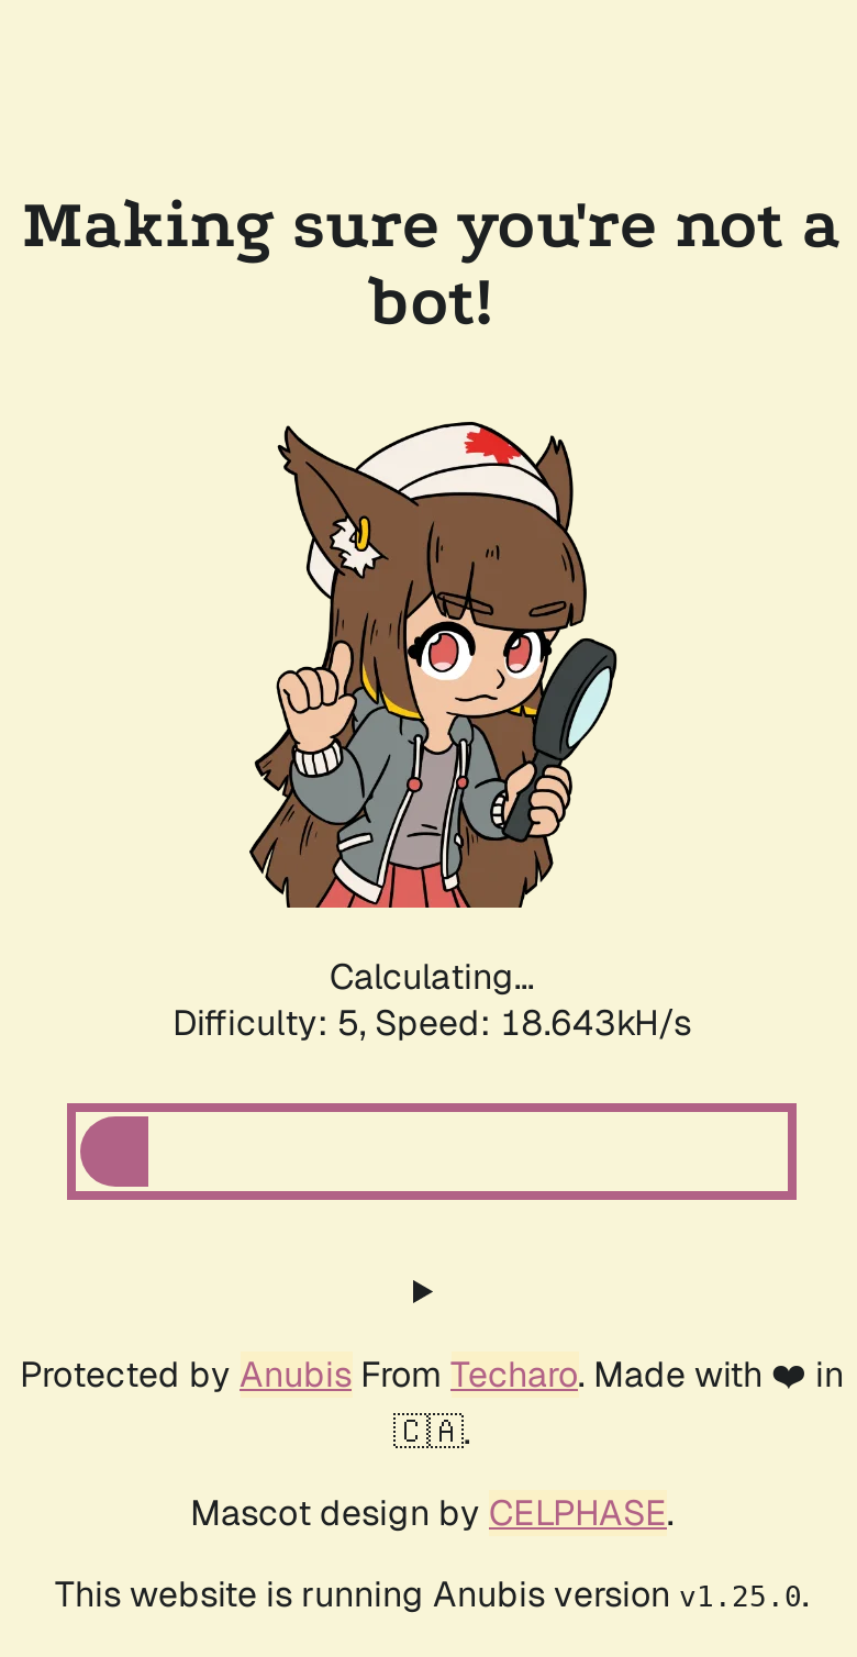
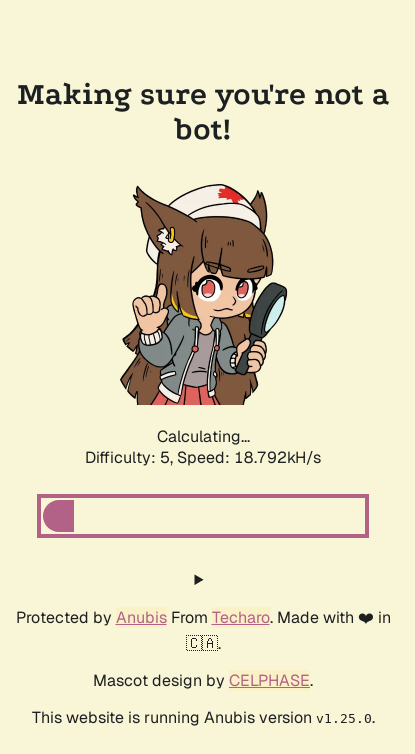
- Difficulty: 5, Speed: 18.643kH/s
+ Difficulty: 5, Speed: 18.792kH/s
